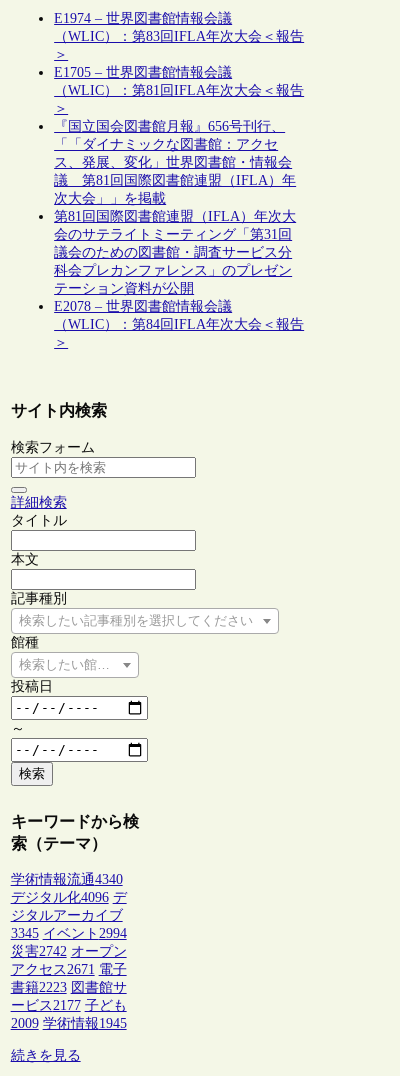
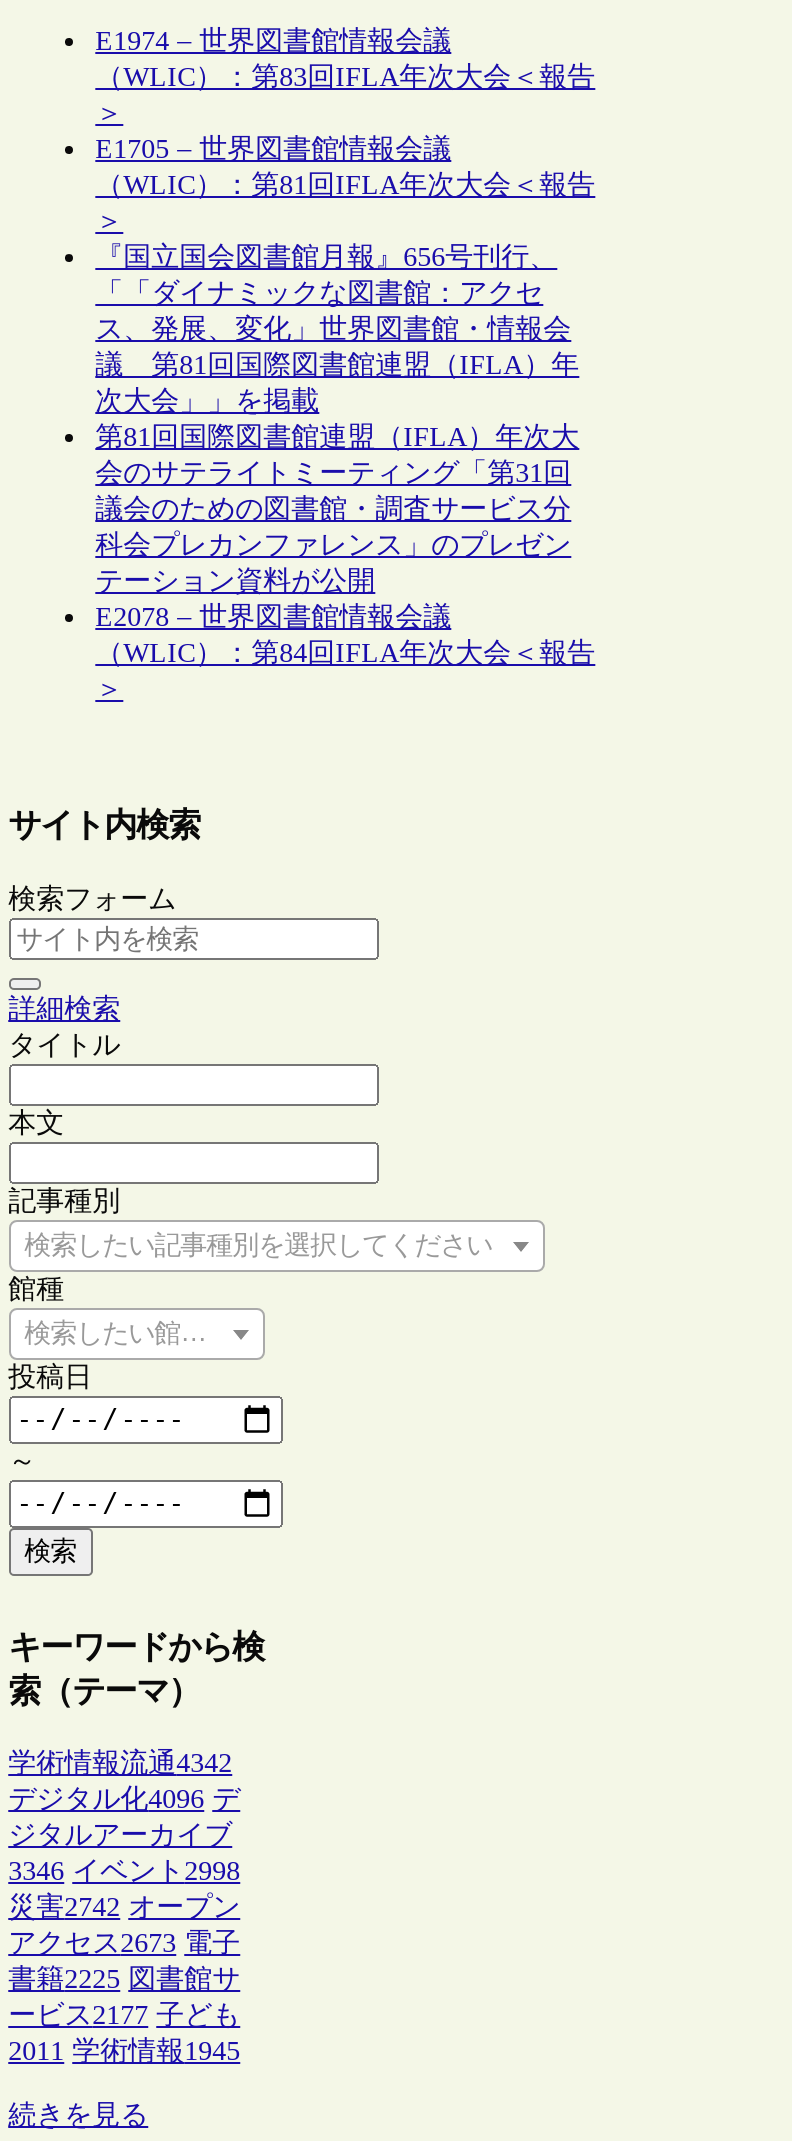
- 学術情報流通4340
+ 学術情報流通4342

- 3345 イベント2994
+ 3346 イベント2998

- アクセス2671 電子
+ アクセス2673 電子

- 書籍2223 図書館サ
+ 書籍2225 図書館サ

- 2009 学術情報1945
+ 2011 学術情報1945
